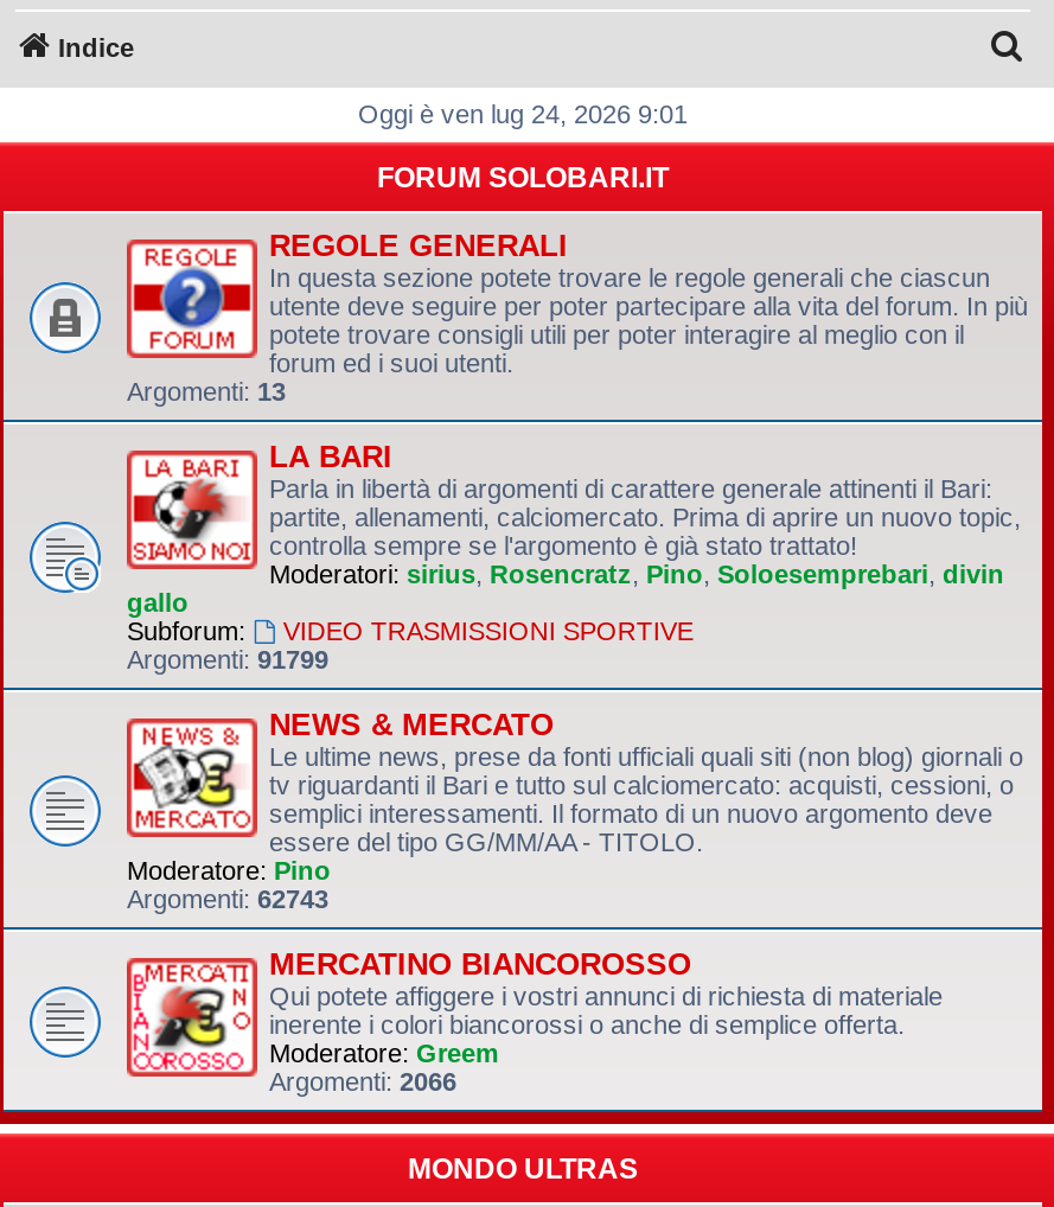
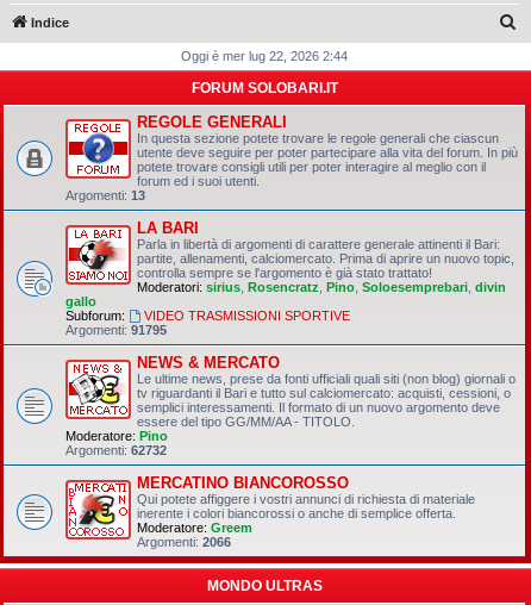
- Oggi è ven lug 24, 2026 9:01
+ Oggi è mer lug 22, 2026 2:44

- Argomenti: 91799
+ Argomenti: 91795

- Argomenti: 62743
+ Argomenti: 62732
